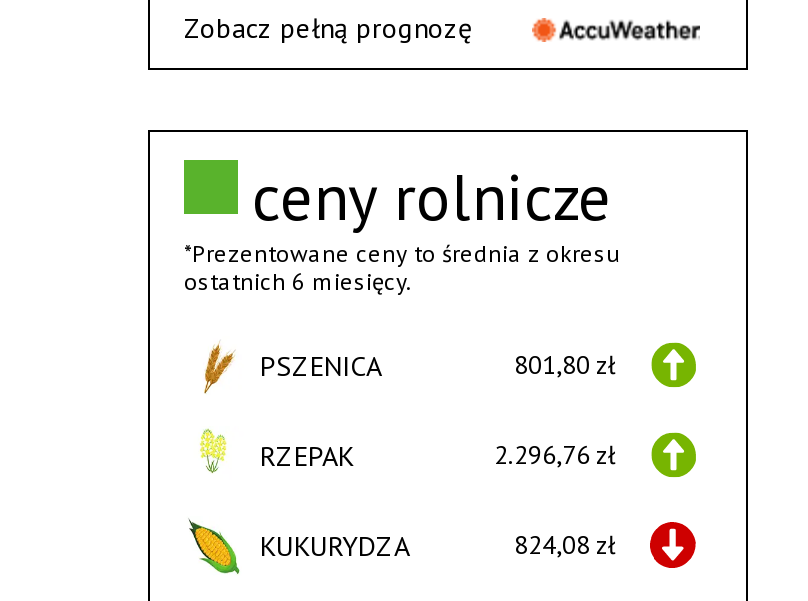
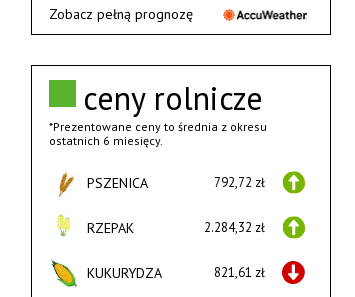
- 801,80 zł
+ 792,72 zł

- 2.296,76 zł
+ 2.284,32 zł

- 824,08 zł
+ 821,61 zł
